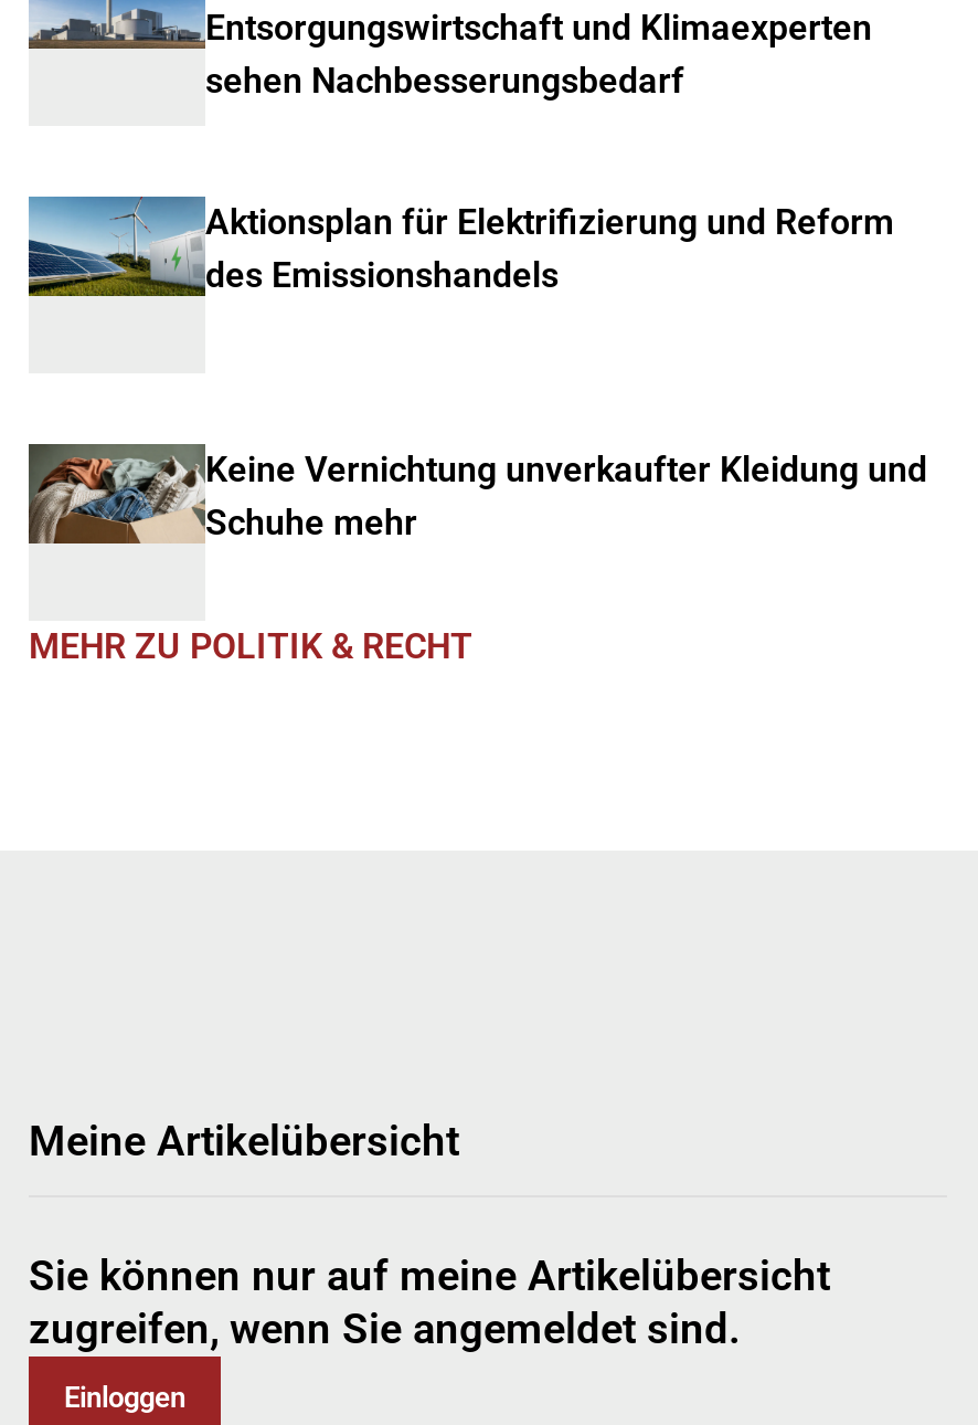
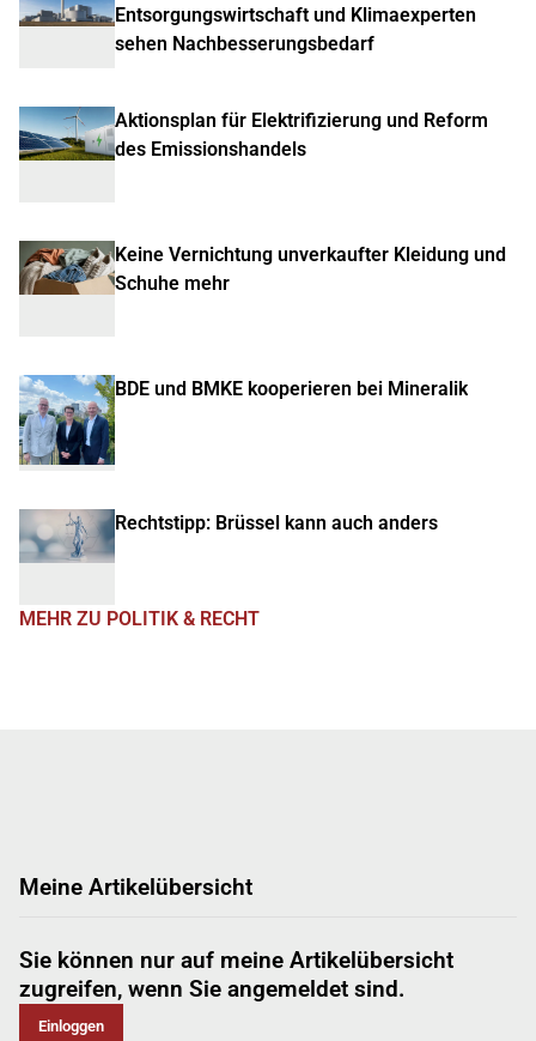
+ [image]
+ BDE und BMKE kooperieren bei Mineralik

+ [image]
+ Rechtstipp: Brüssel kann auch anders
